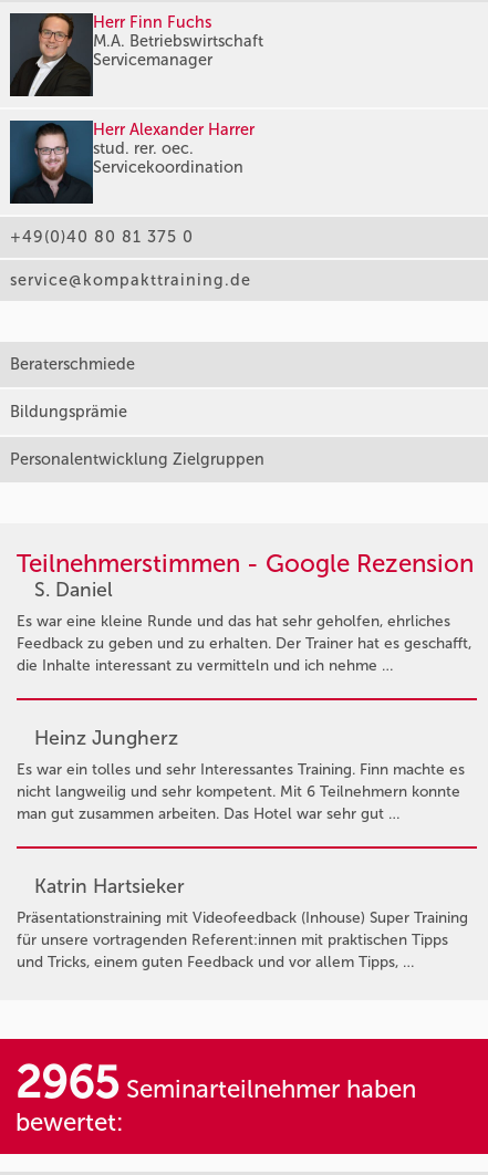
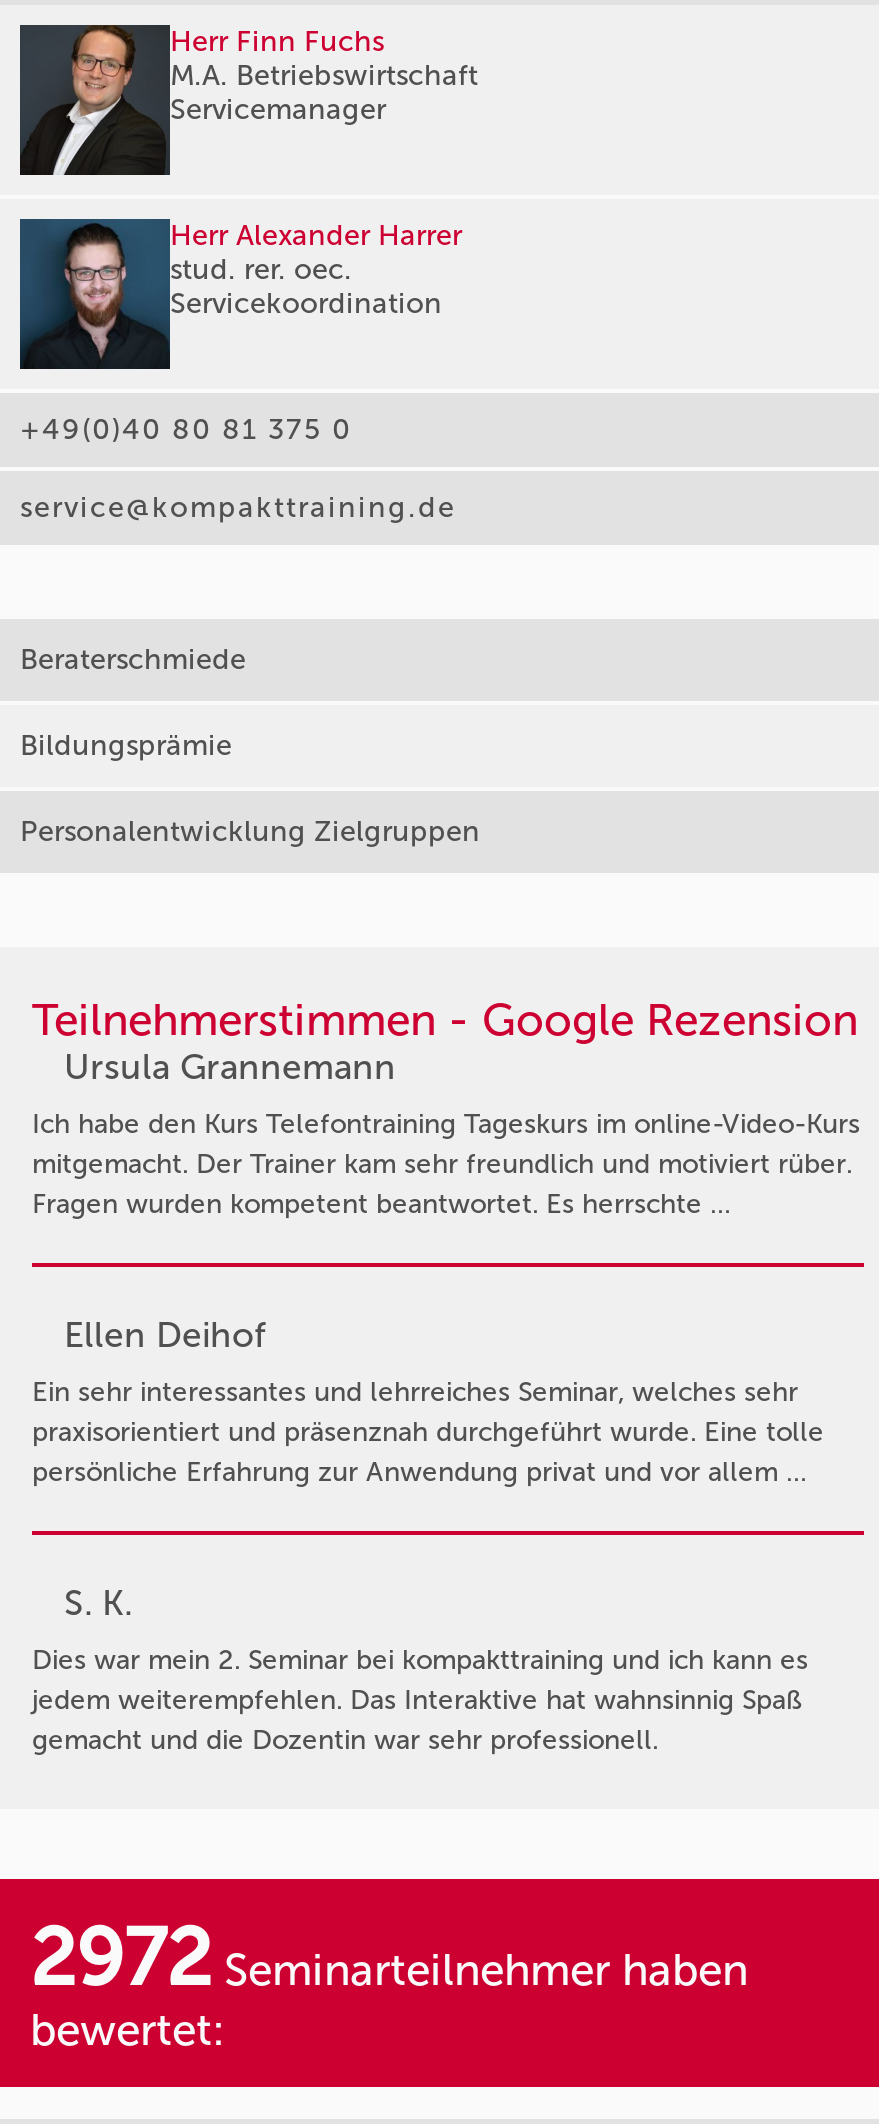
- S. Daniel
- Es war eine kleine Runde und das hat sehr geholfen, ehrliches
- Feedback zu geben und zu erhalten. Der Trainer hat es geschafft,
- die Inhalte interessant zu vermitteln und ich nehme …
+ Ursula Grannemann
+ Ich habe den Kurs Telefontraining Tageskurs im online-Video-Kurs
+ mitgemacht. Der Trainer kam sehr freundlich und motiviert rüber.
+ Fragen wurden kompetent beantwortet. Es herrschte …

- Heinz Jungherz
- Es war ein tolles und sehr Interessantes Training. Finn machte es
- nicht langweilig und sehr kompetent. Mit 6 Teilnehmern konnte
- man gut zusammen arbeiten. Das Hotel war sehr gut …
+ Ellen Deihof
+ Ein sehr interessantes und lehrreiches Seminar, welches sehr
+ praxisorientiert und präsenznah durchgeführt wurde. Eine tolle
+ persönliche Erfahrung zur Anwendung privat und vor allem …

- Katrin Hartsieker
- Präsentationstraining mit Videofeedback (Inhouse) Super Training
- für unsere vortragenden Referent:innen mit praktischen Tipps
- und Tricks, einem guten Feedback und vor allem Tipps, …
+ S. K.
+ Dies war mein 2. Seminar bei kompakttraining und ich kann es
+ jedem weiterempfehlen. Das Interaktive hat wahnsinnig Spaß
+ gemacht und die Dozentin war sehr professionell.

- 2965Seminarteilnehmer haben
+ 2972Seminarteilnehmer haben
